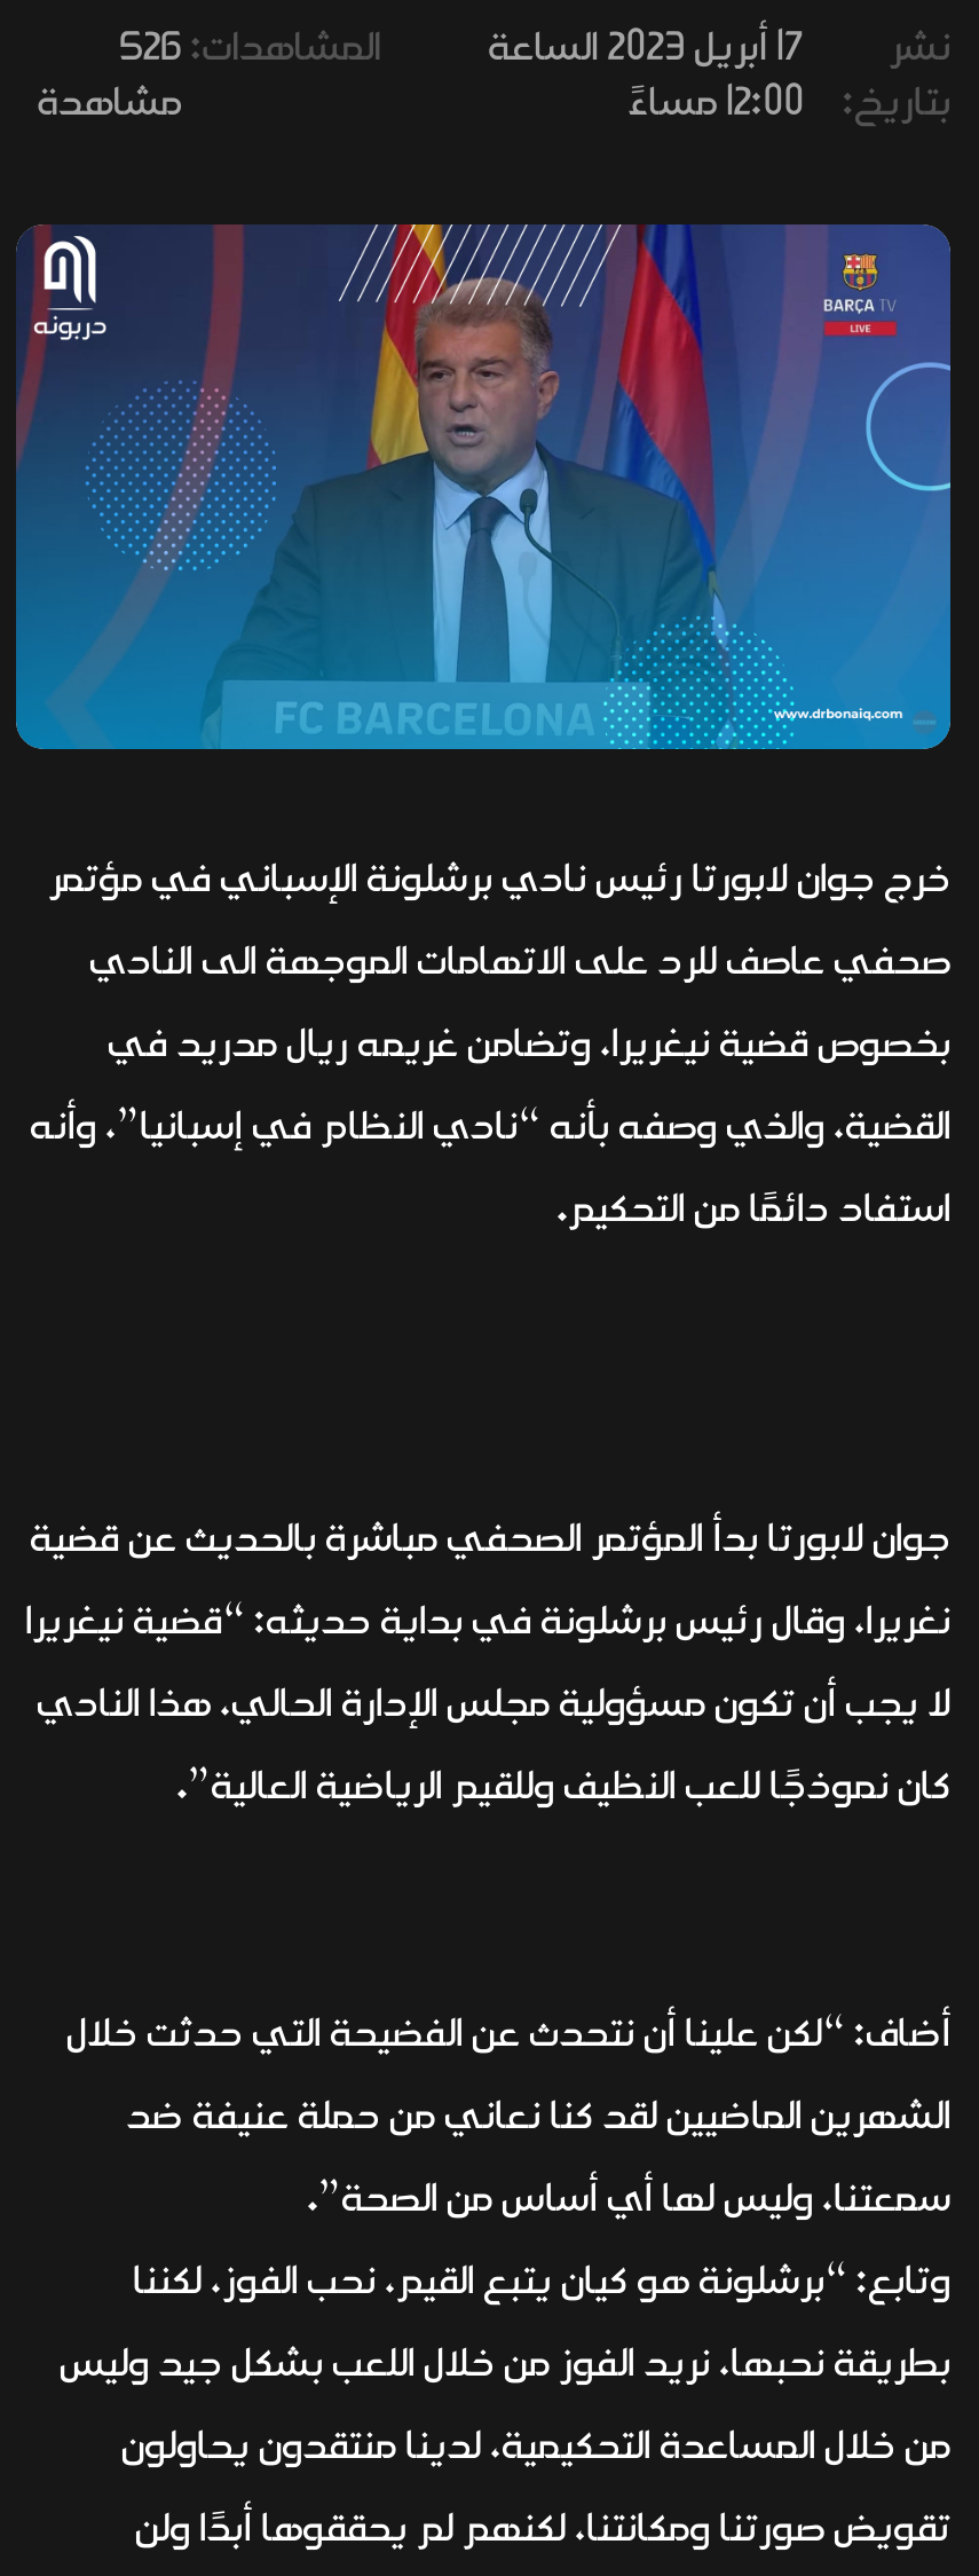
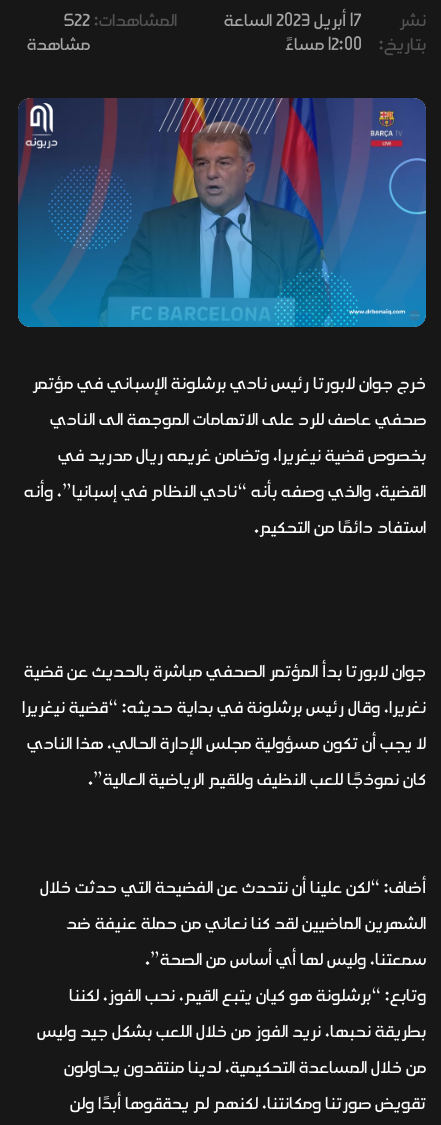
- المشاهدات: 526
+ المشاهدات: 522
